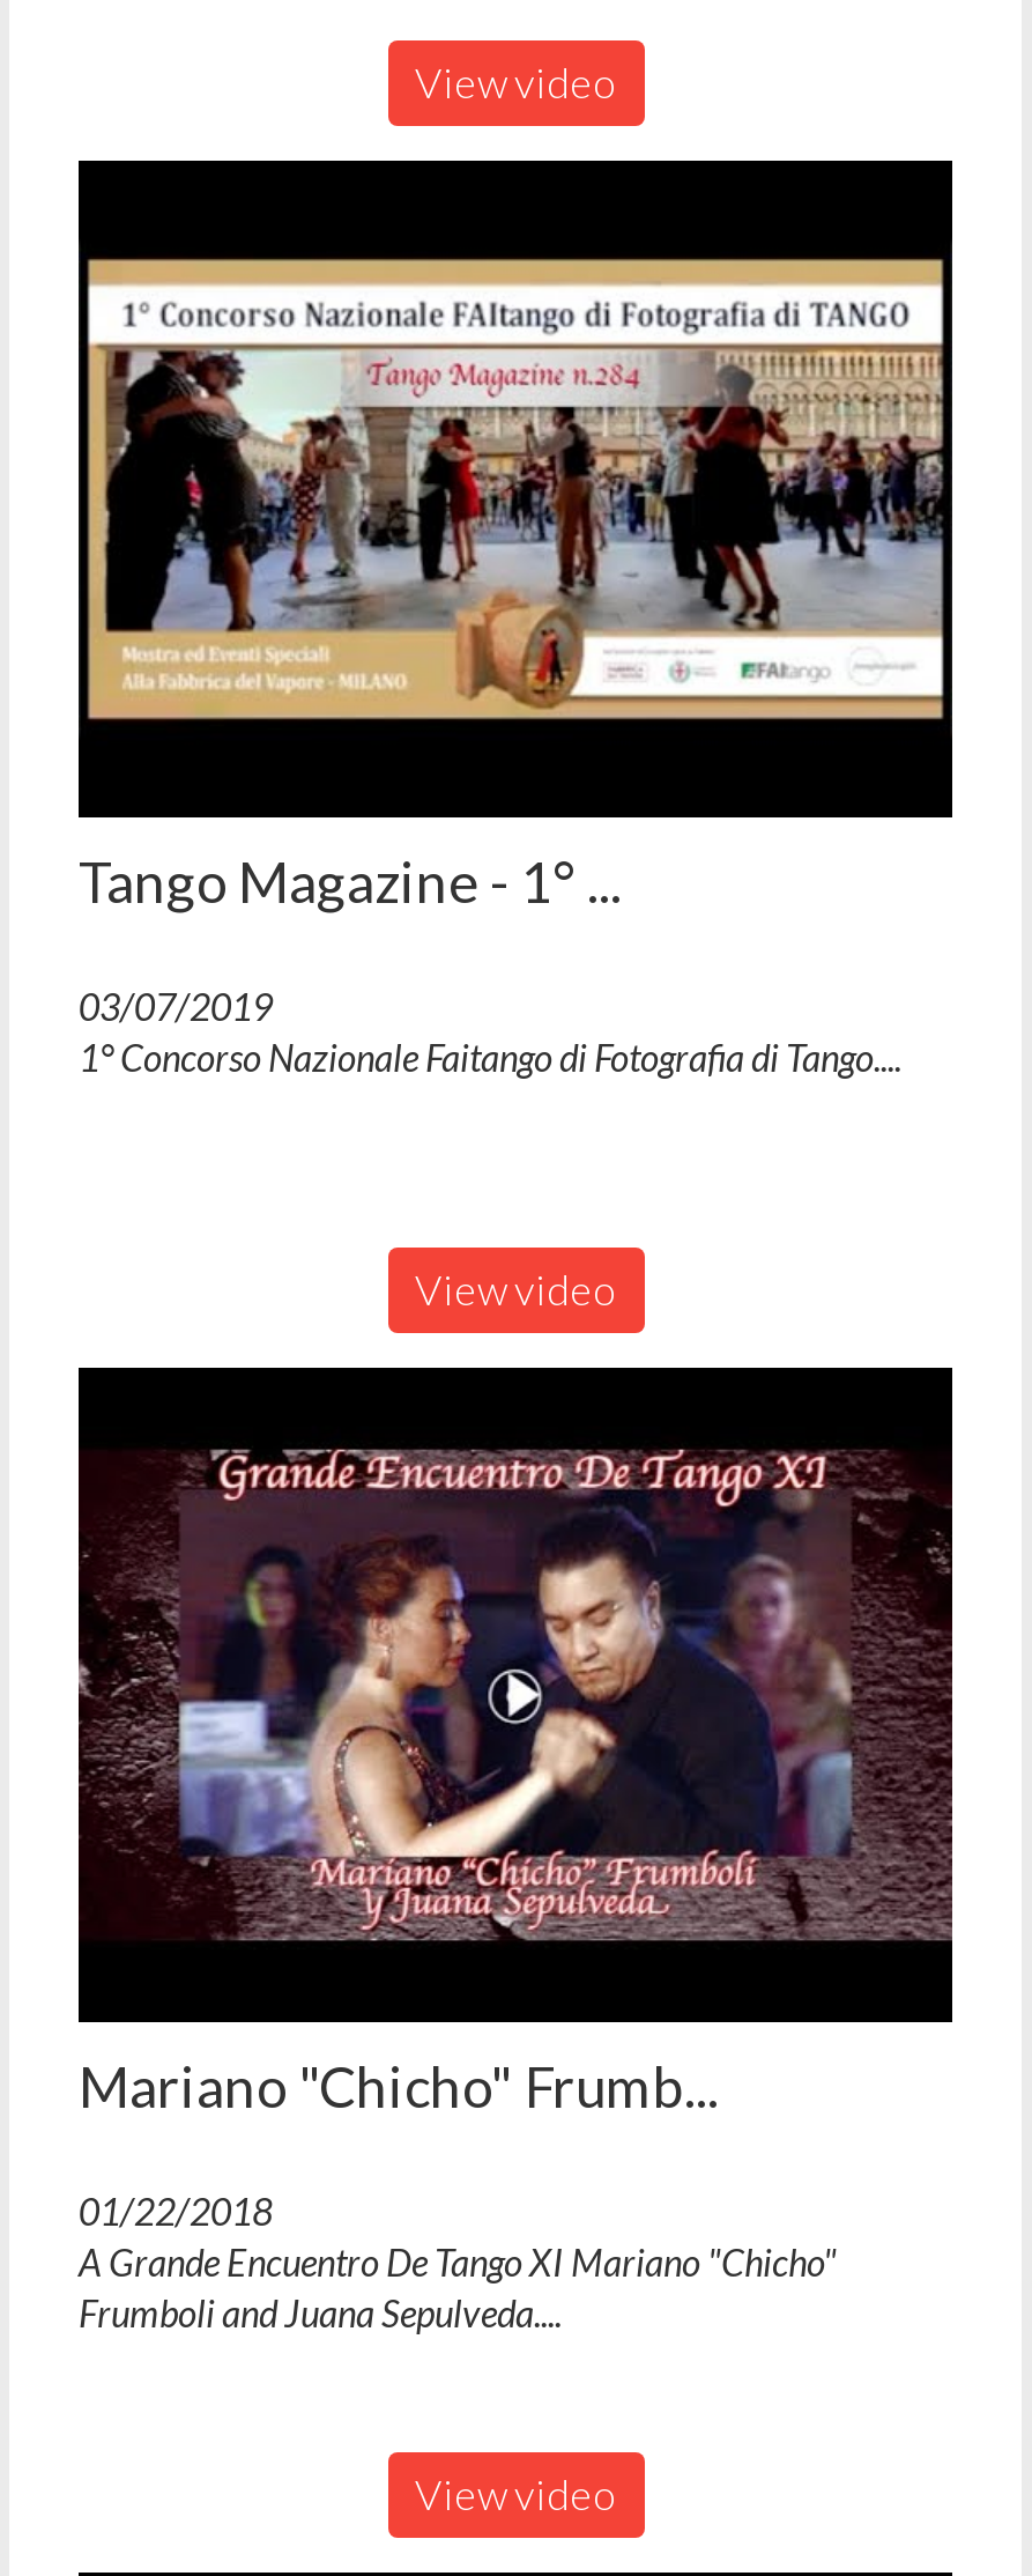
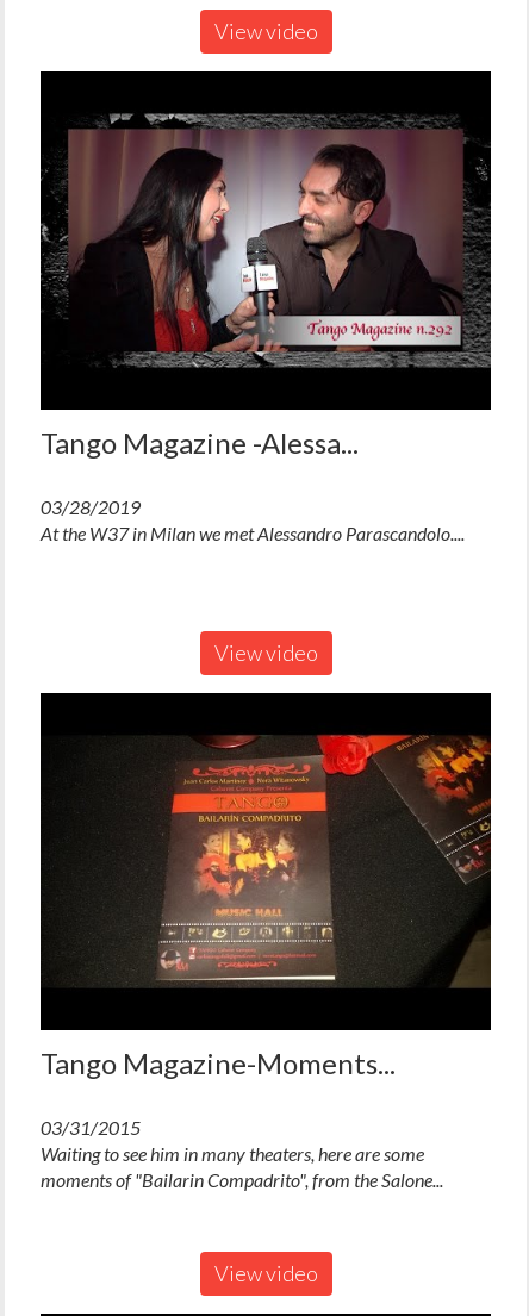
- [image]
+ [image]

- Tango Magazine - 1° ...
+ Tango Magazine -Alessa...

- 03/07/2019
- 1° Concorso Nazionale Faitango di Fotografia di Tango....
+ 03/28/2019
+ At the W37 in Milan we met Alessandro Parascandolo....

- [image]
+ [image]

- Mariano "Chicho" Frumb...
+ Tango Magazine-Moments...

- 01/22/2018
- A Grande Encuentro De Tango XI Mariano "Chicho"
- Frumboli and Juana Sepulveda....
+ 03/31/2015
+ Waiting to see him in many theaters, here are some
+ moments of "Bailarin Compadrito", from the Salone...
